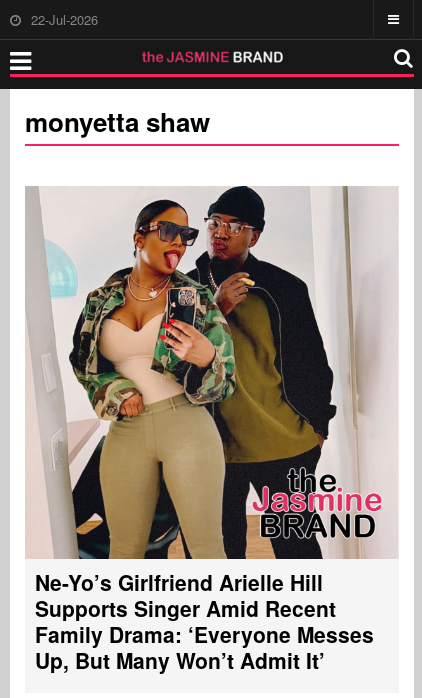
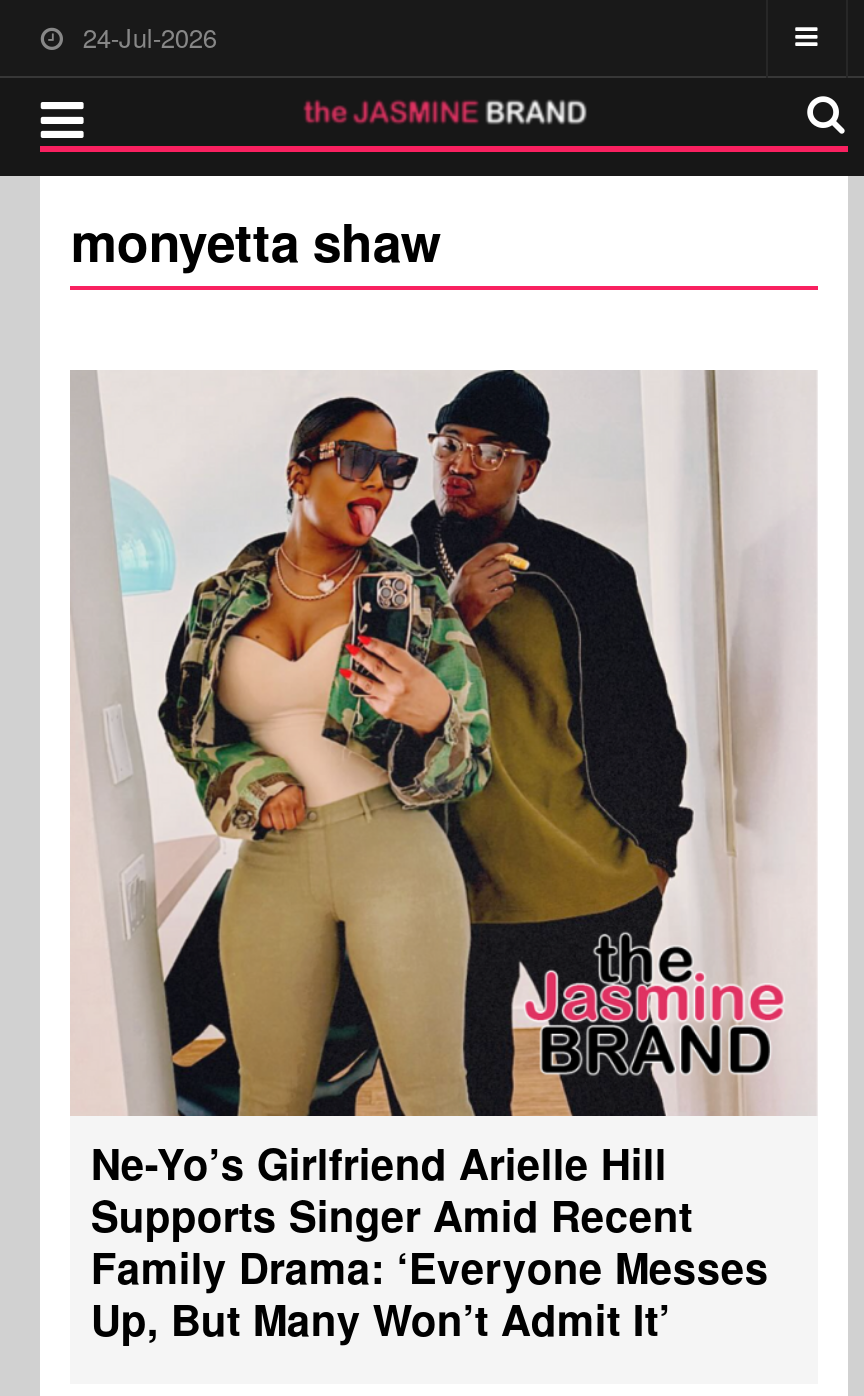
- 22-Jul-2026
+ 24-Jul-2026
